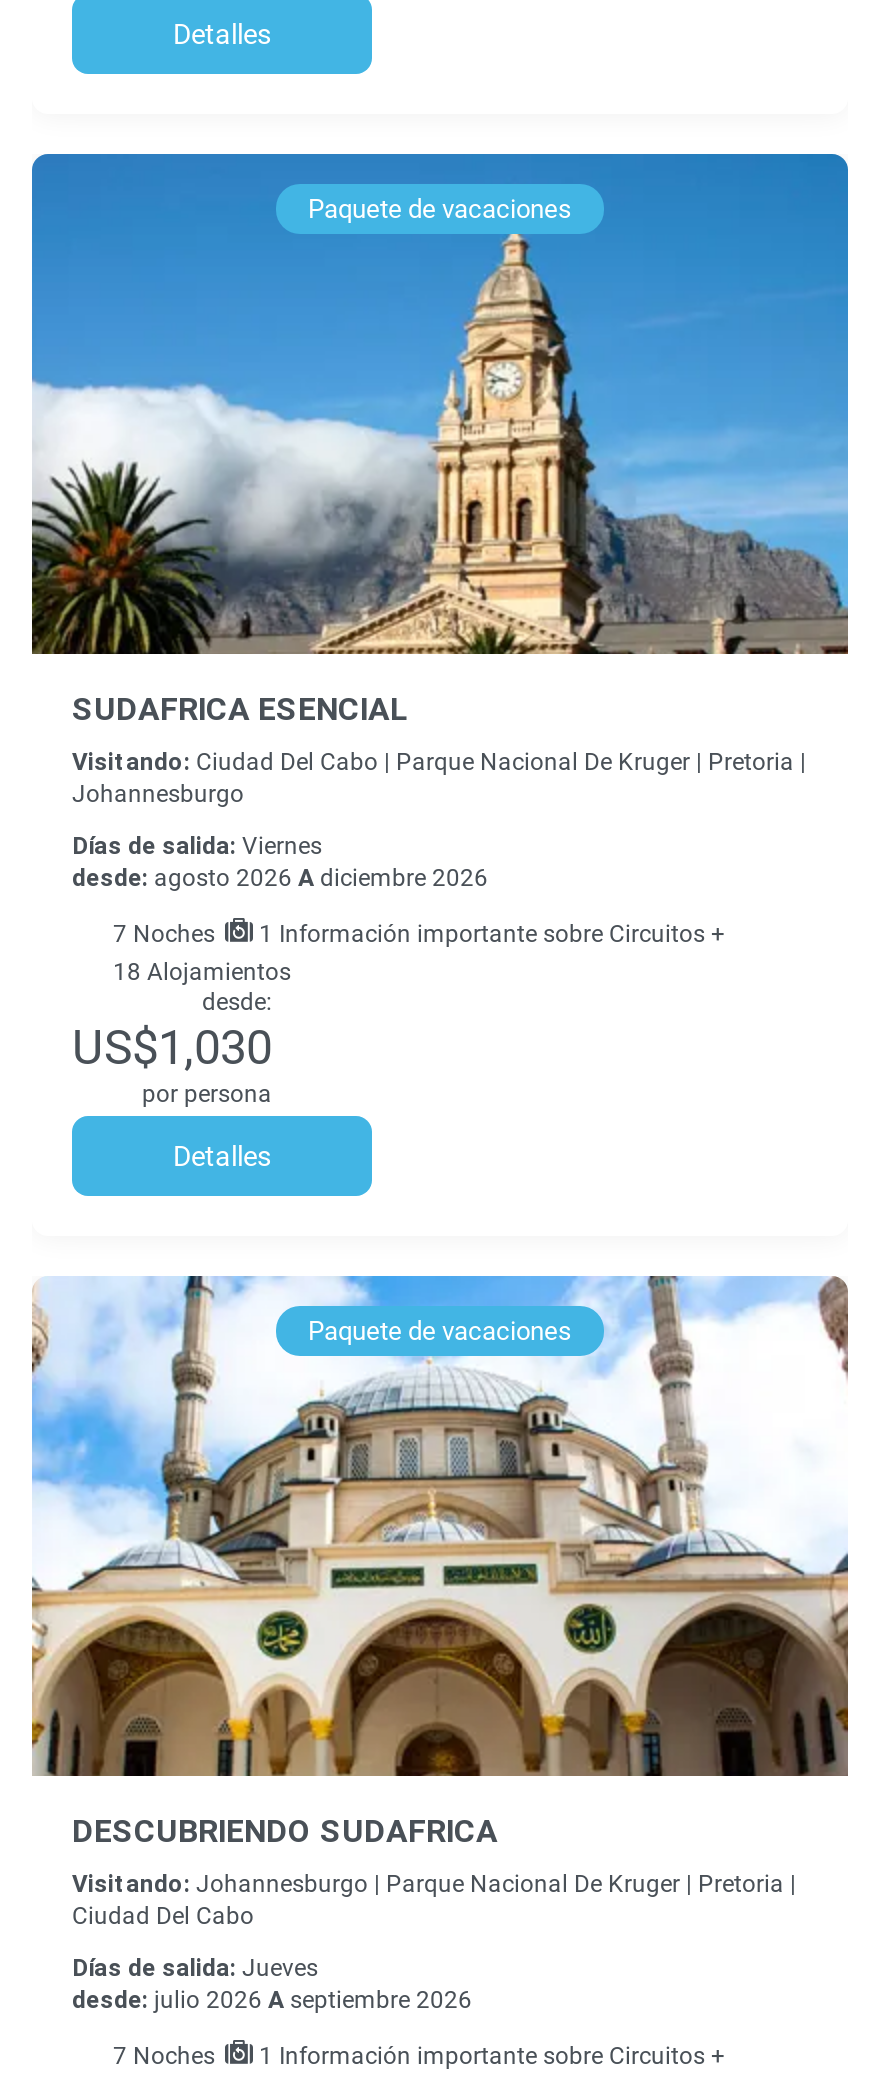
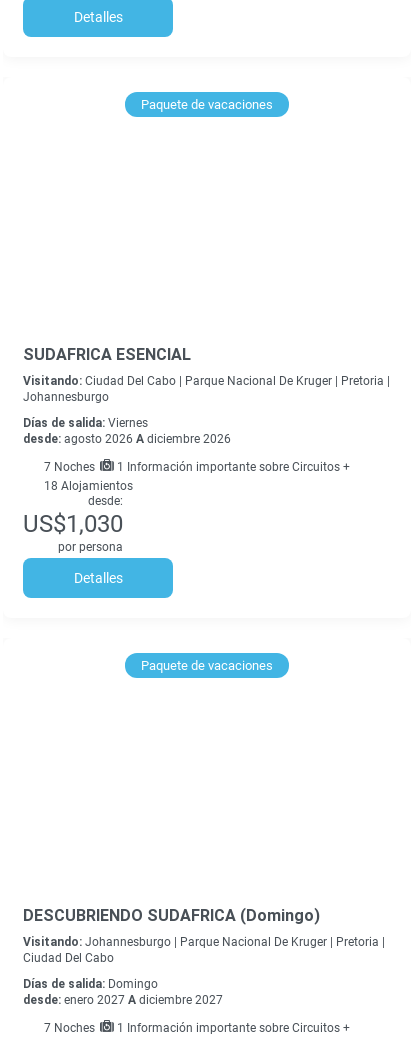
- [image]

- [image]

- DESCUBRIENDO SUDAFRICA
+ DESCUBRIENDO SUDAFRICA (Domingo)

- Días de salida: Jueves
+ Días de salida: Domingo

- desde: julio 2026 A septiembre 2026
+ desde: enero 2027 A diciembre 2027
